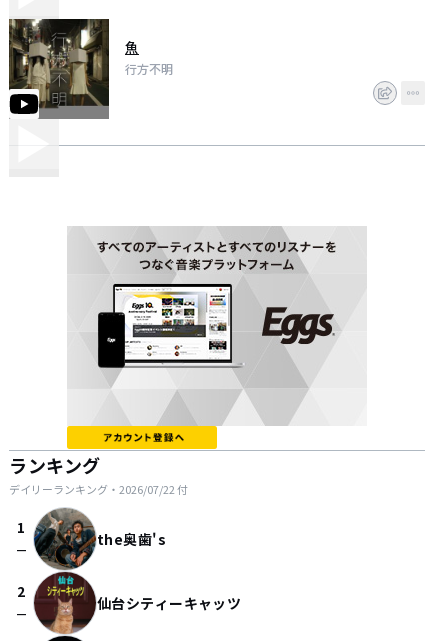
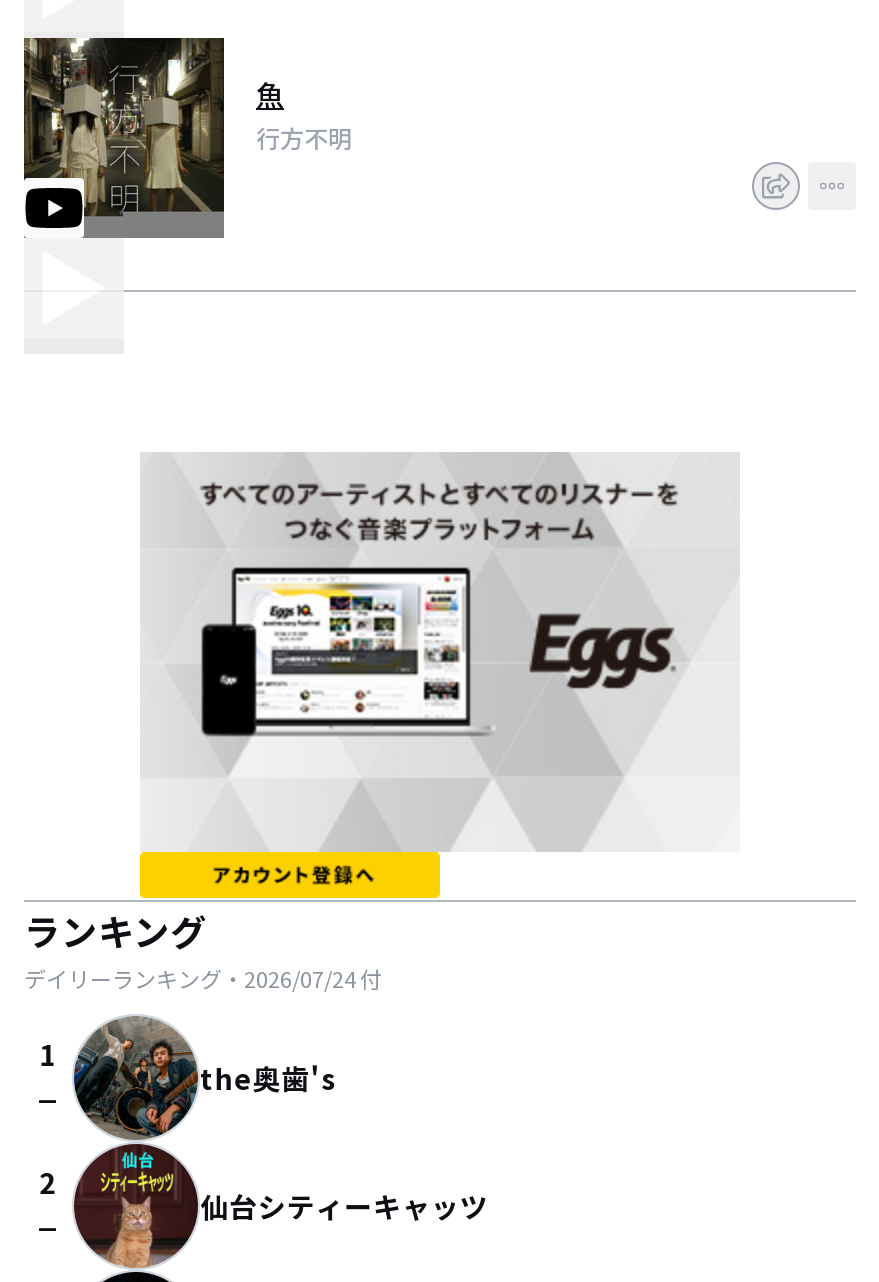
- デイリーランキング・2026/07/22付
+ デイリーランキング・2026/07/24付
